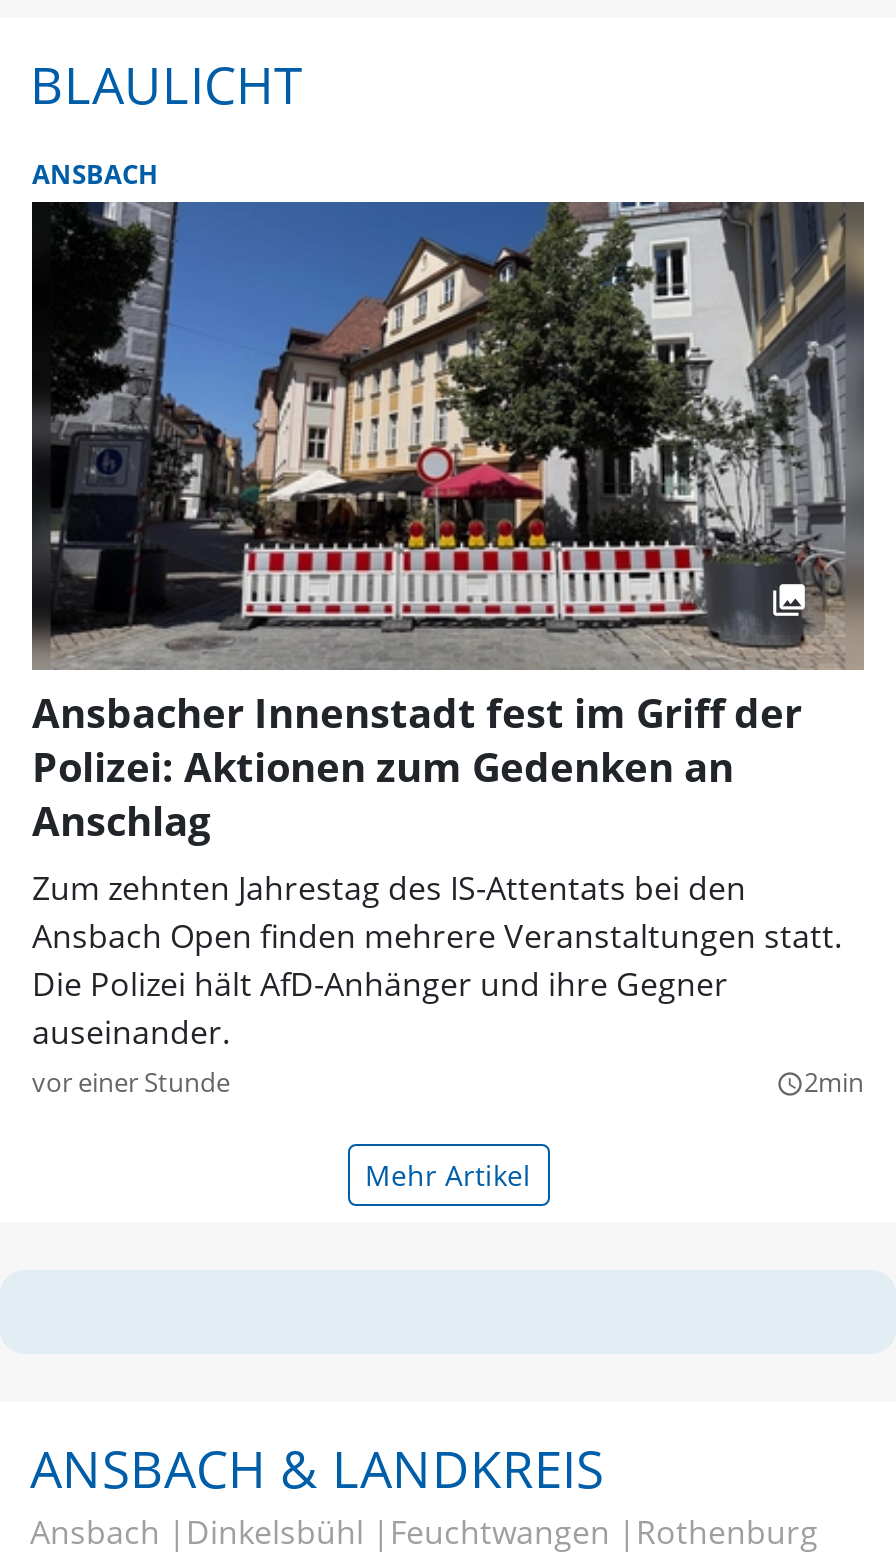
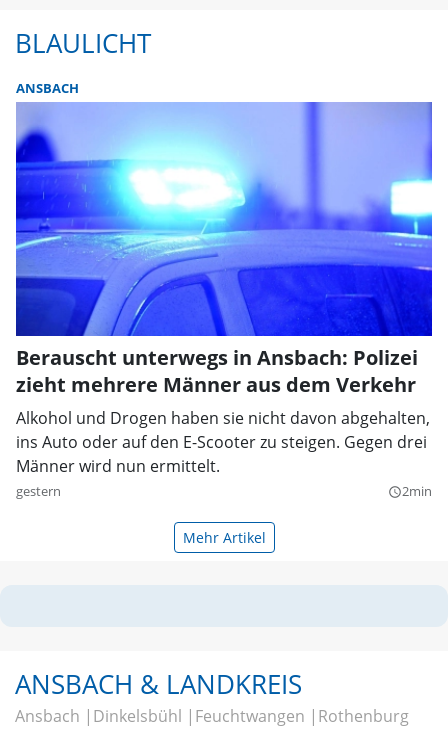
- [image]
- Ansbacher Innenstadt fest im Griff der
- Polizei: Aktionen zum Gedenken an
- Anschlag
- Zum zehnten Jahrestag des IS-Attentats bei den
- Ansbach Open finden mehrere Veranstaltungen statt.
- Die Polizei hält AfD-Anhänger und ihre Gegner
- auseinander.
- vor einer Stunde
+ [image]
+ Berauscht unterwegs in Ansbach: Polizei
+ zieht mehrere Männer aus dem Verkehr
+ Alkohol und Drogen haben sie nicht davon abgehalten,
+ ins Auto oder auf den E-Scooter zu steigen. Gegen drei
+ Männer wird nun ermittelt.
+ gestern
